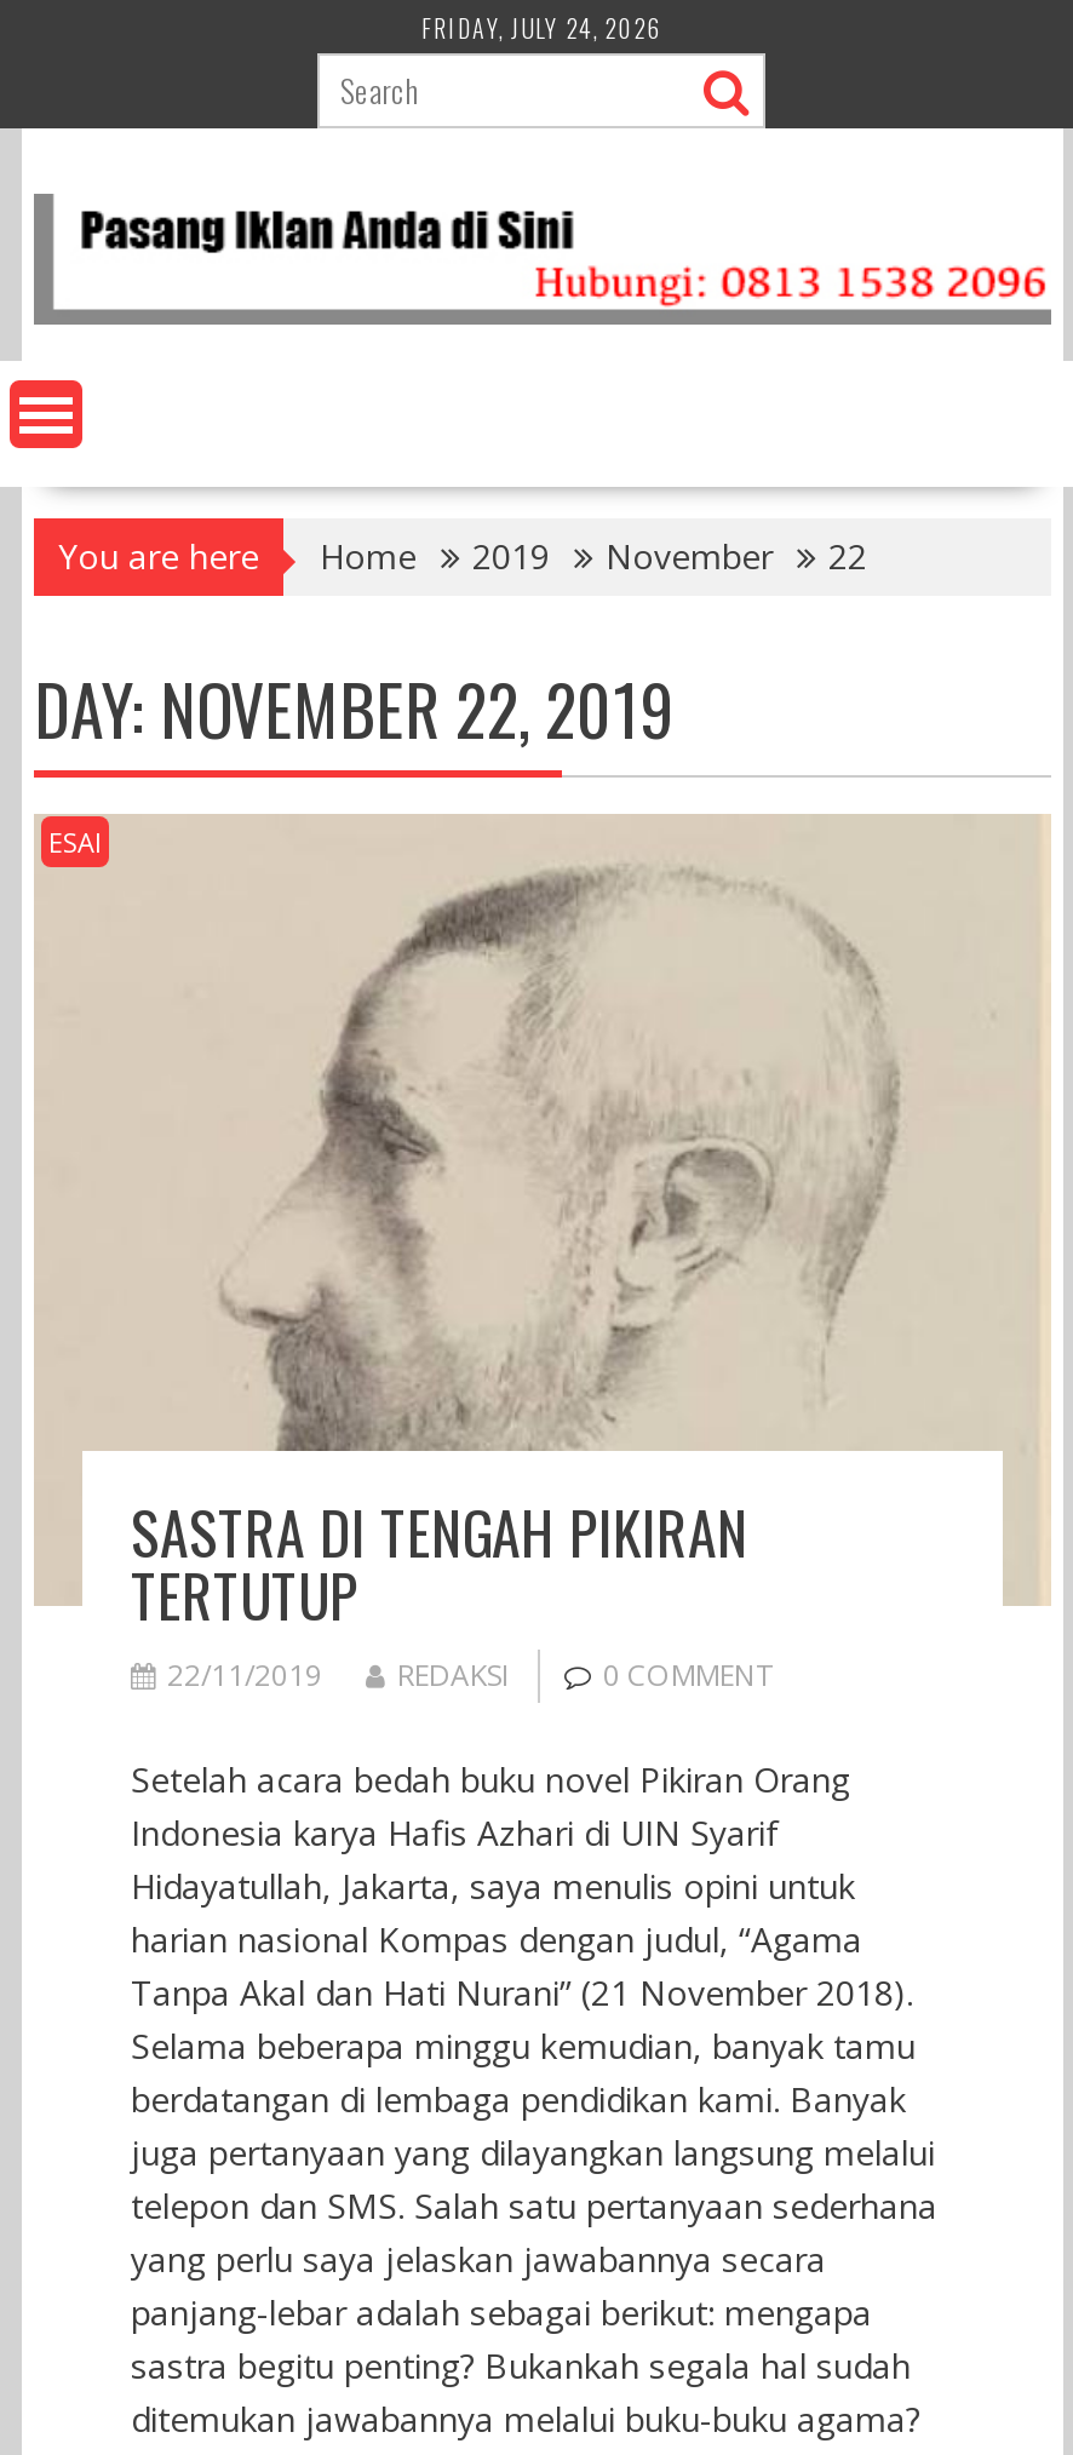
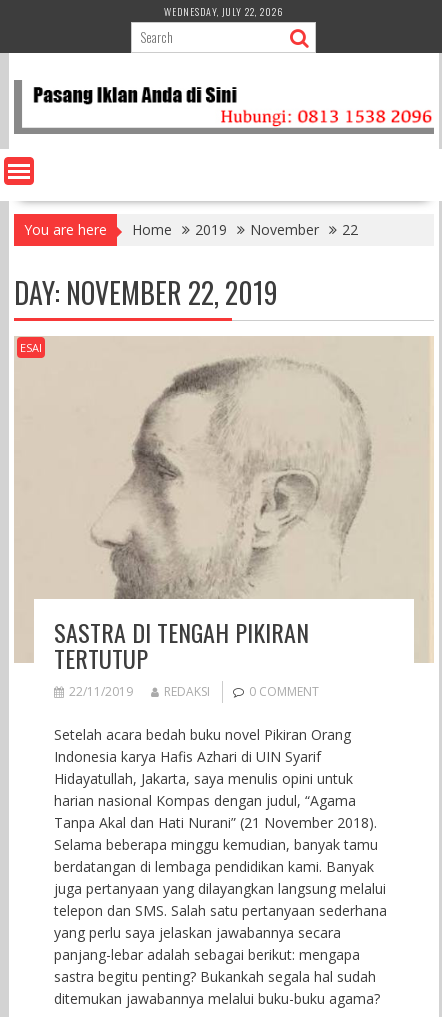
- FRIDAY, JULY 24, 2026
+ WEDNESDAY, JULY 22, 2026
